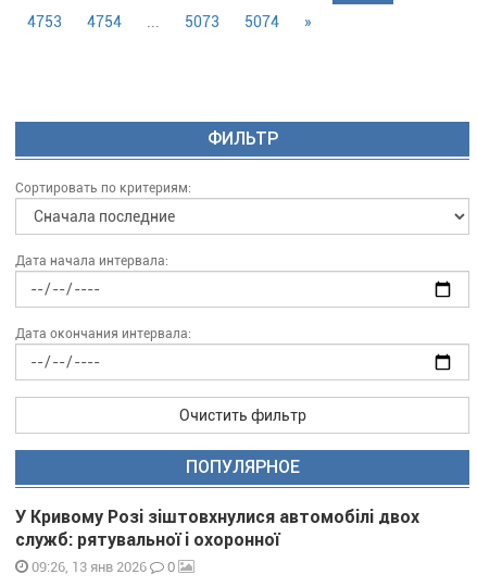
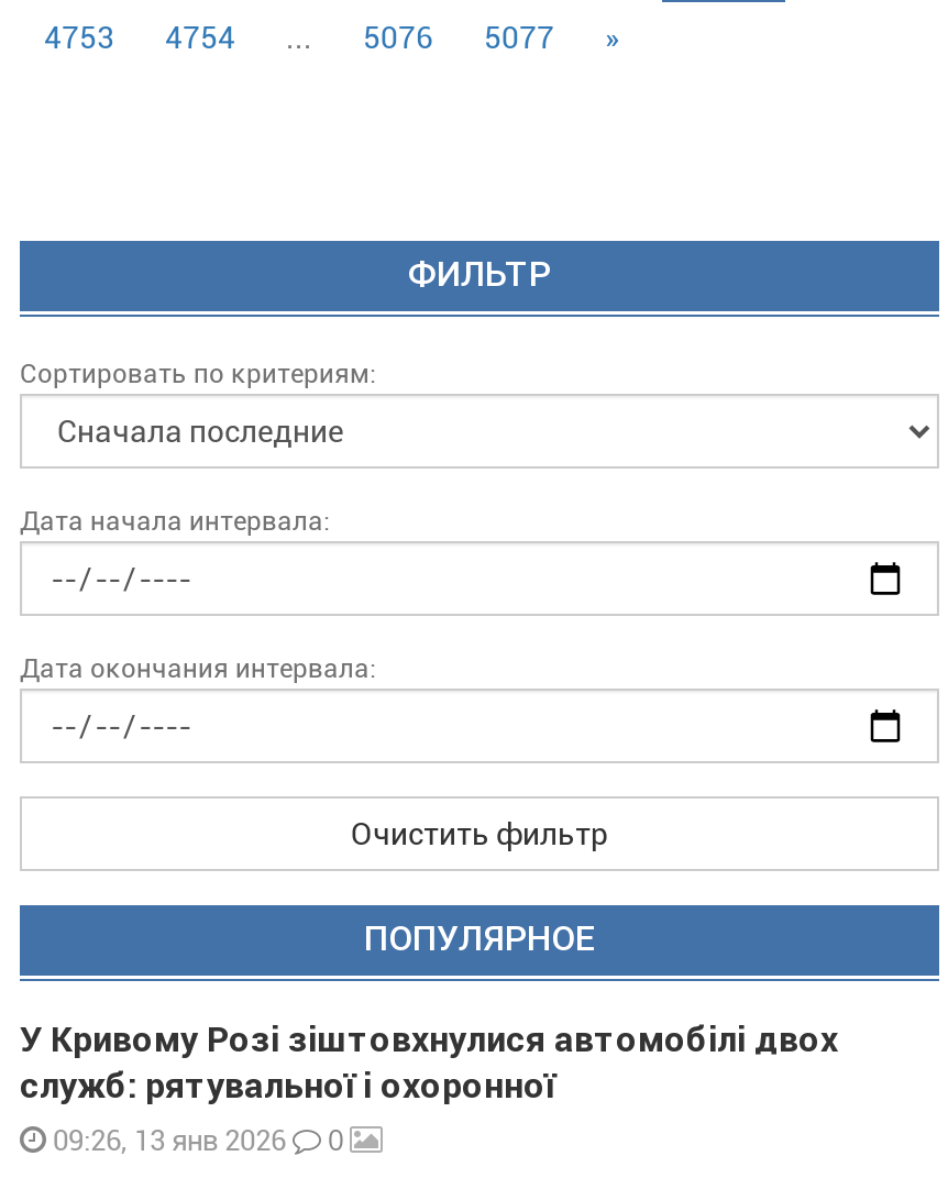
- 5073
+ 5076

- 5074
+ 5077
